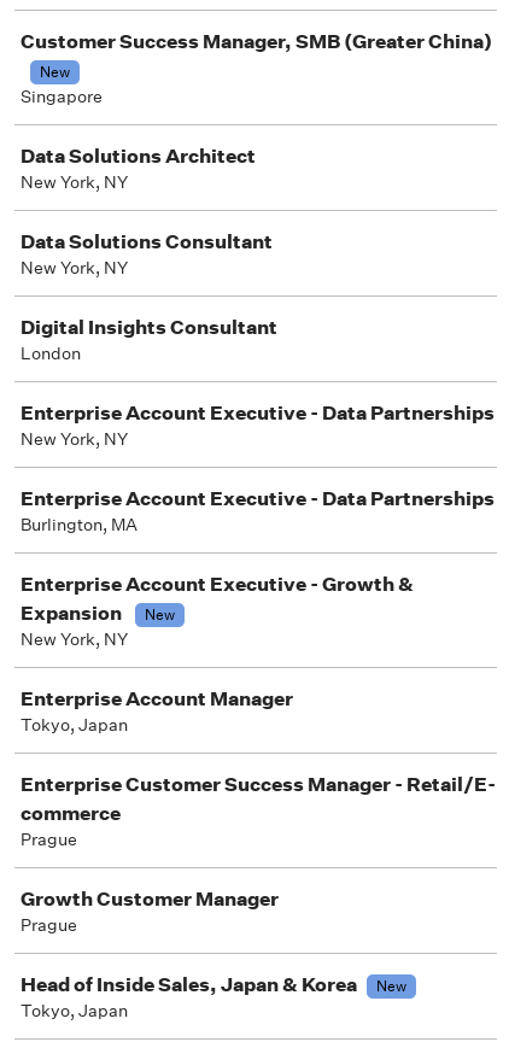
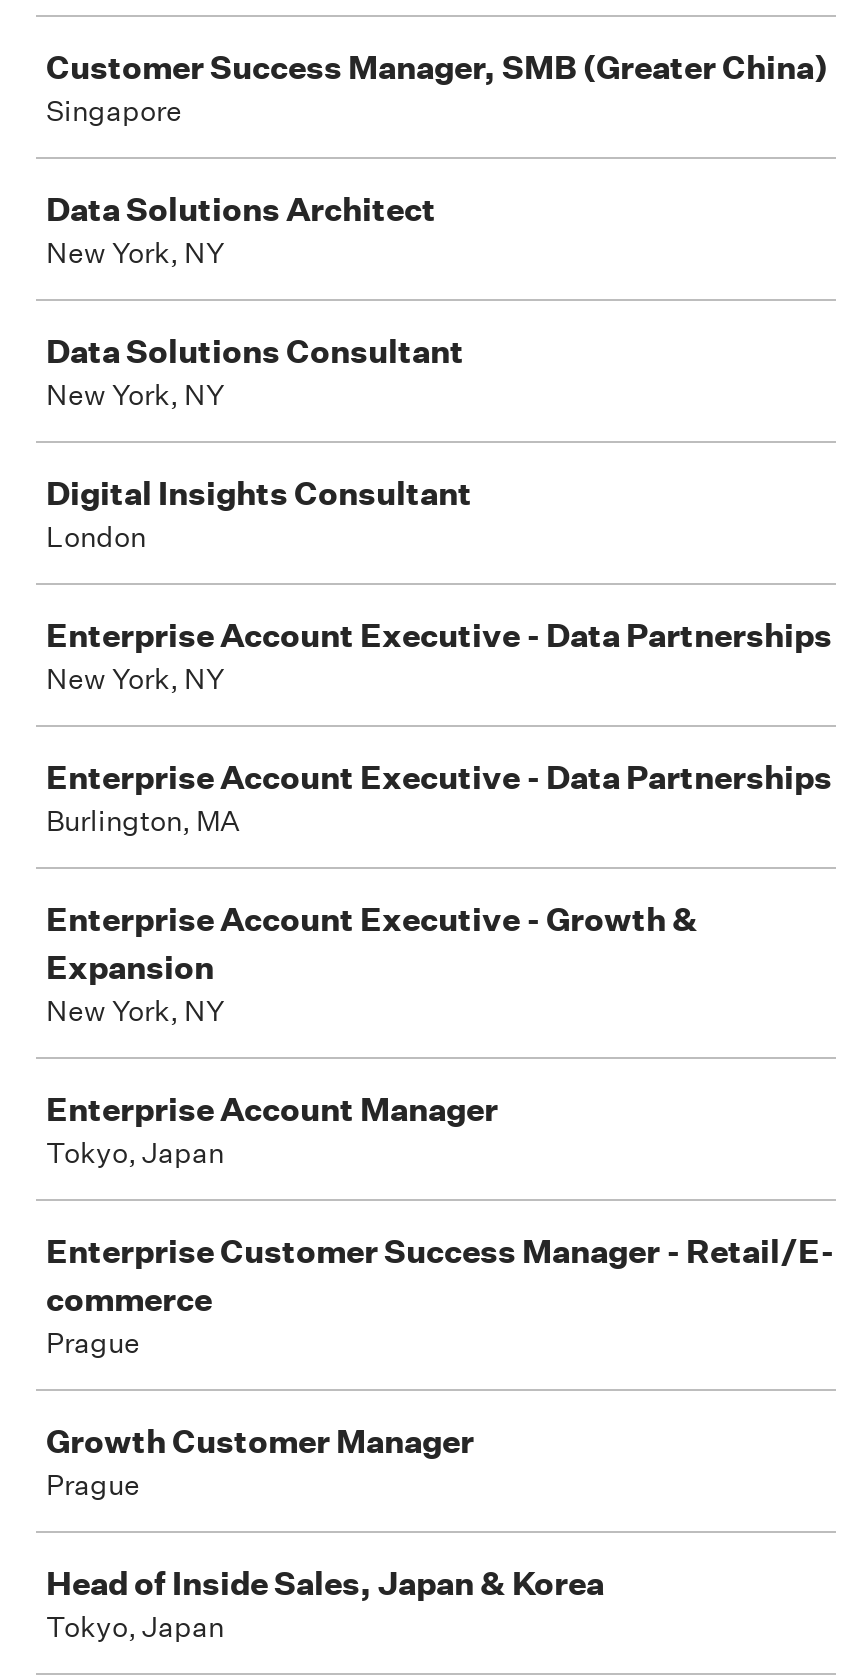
- New

- New

- New
